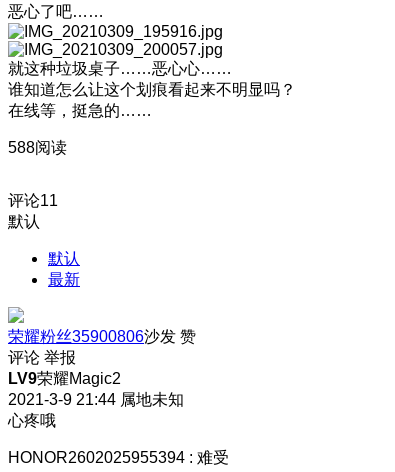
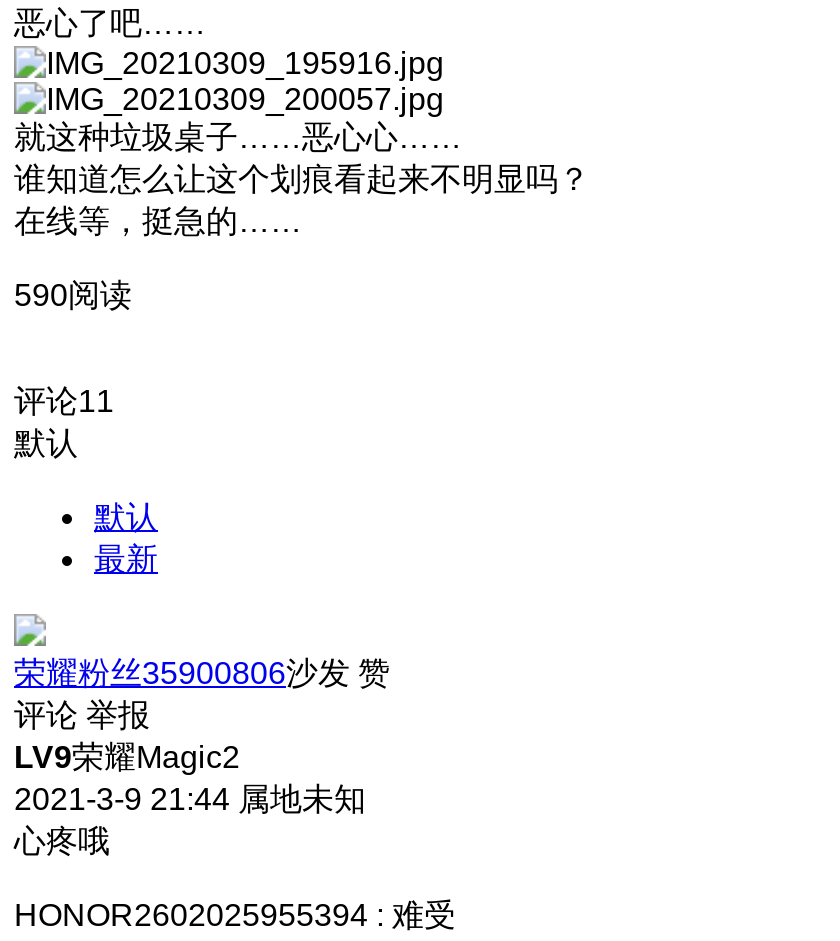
- 588阅读
+ 590阅读
